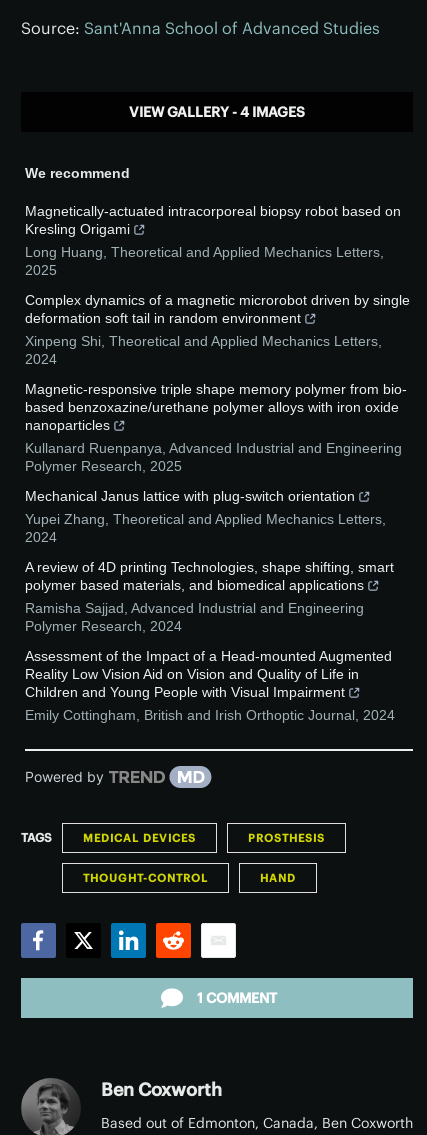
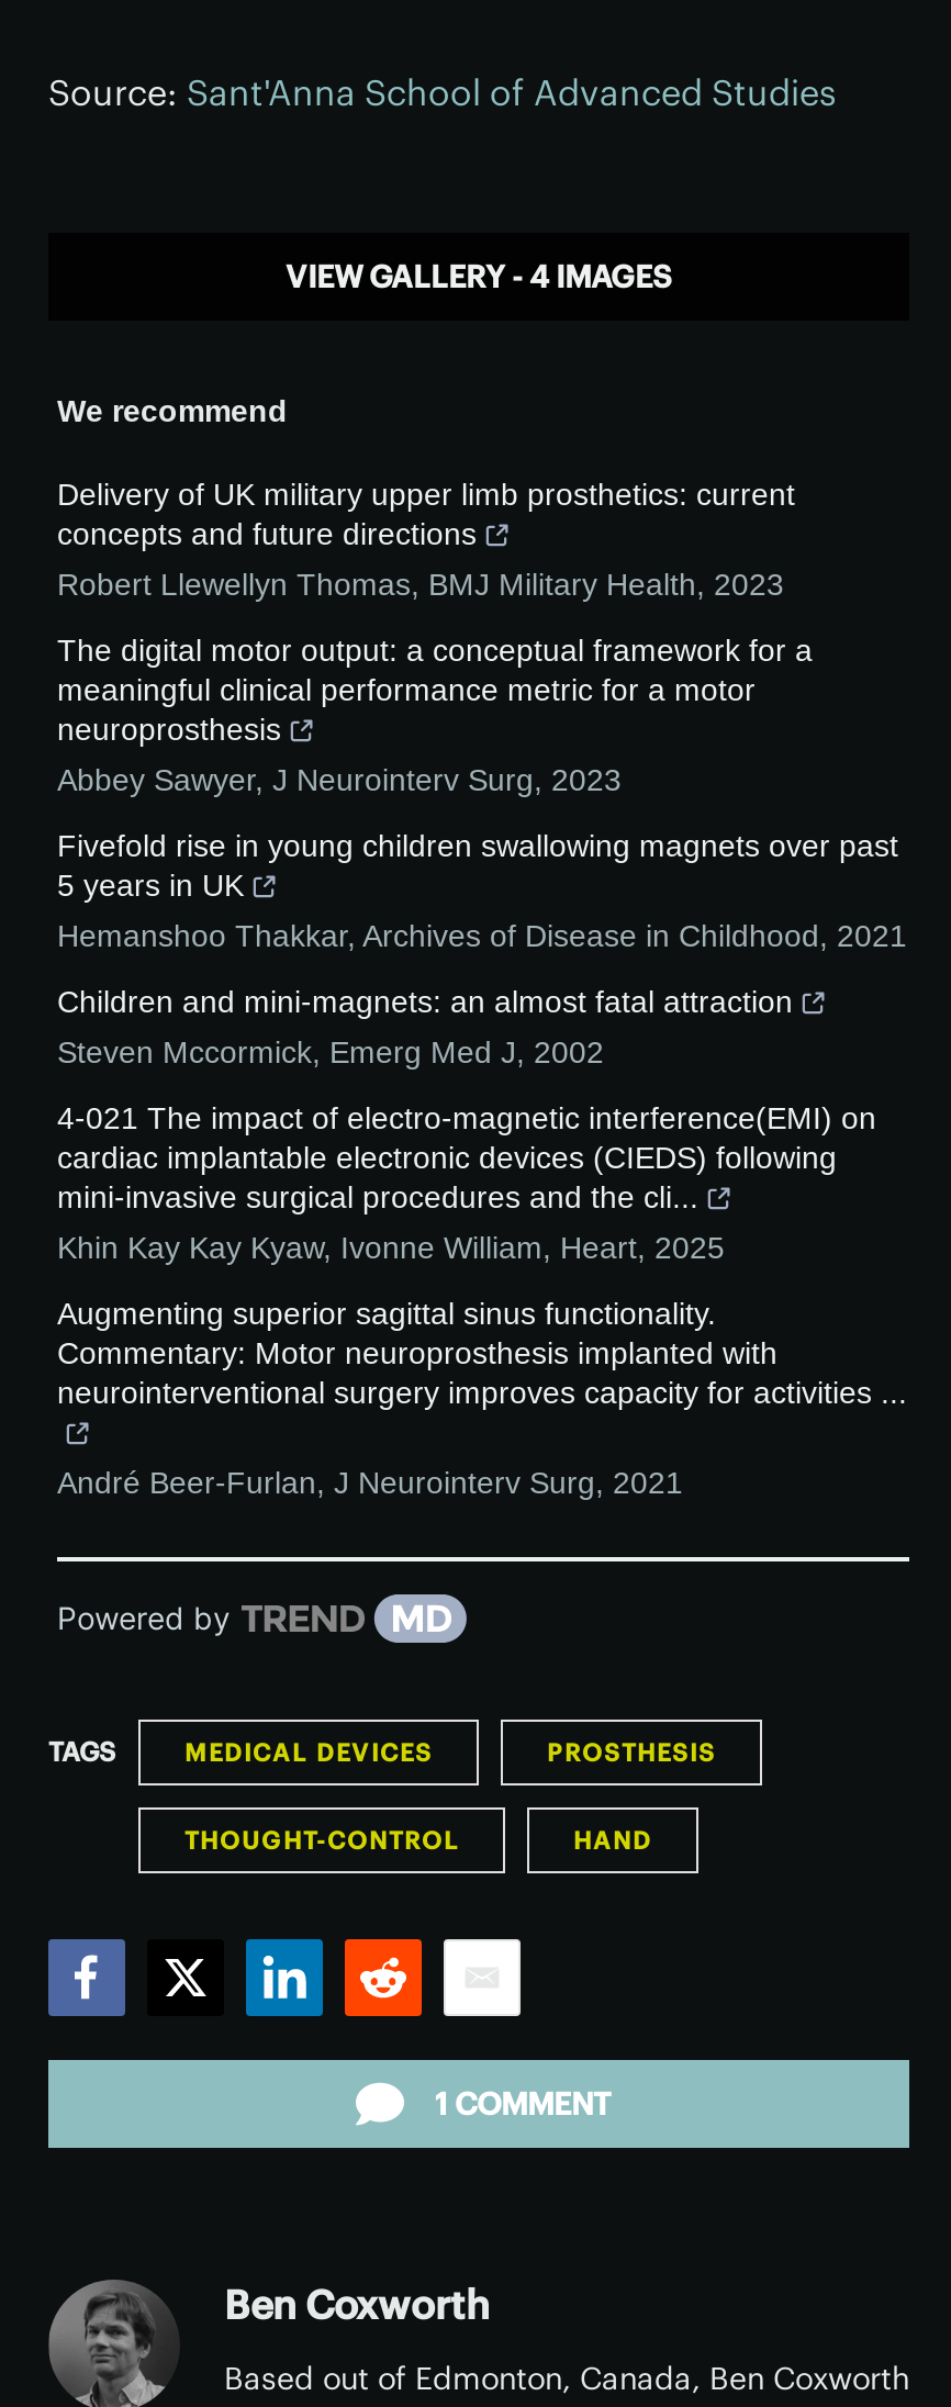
- Magnetically-actuated intracorporeal biopsy robot based on
- Kresling Origami
- Long Huang, Theoretical and Applied Mechanics Letters,
- 2025
- Complex dynamics of a magnetic microrobot driven by single
- deformation soft tail in random environment
- Xinpeng Shi, Theoretical and Applied Mechanics Letters,
- 2024
- Magnetic-responsive triple shape memory polymer from bio-
- based benzoxazine/urethane polymer alloys with iron oxide
- nanoparticles
- Kullanard Ruenpanya, Advanced Industrial and Engineering
- Polymer Research, 2025
- Mechanical Janus lattice with plug-switch orientation
- Yupei Zhang, Theoretical and Applied Mechanics Letters,
- 2024
- A review of 4D printing Technologies, shape shifting, smart
- polymer based materials, and biomedical applications
- Ramisha Sajjad, Advanced Industrial and Engineering
- Polymer Research, 2024
- Assessment of the Impact of a Head-mounted Augmented
- Reality Low Vision Aid on Vision and Quality of Life in
- Children and Young People with Visual Impairment
- Emily Cottingham, British and Irish Orthoptic Journal, 2024
+ Delivery of UK military upper limb prosthetics: current
+ concepts and future directions
+ Robert Llewellyn Thomas, BMJ Military Health, 2023
+ The digital motor output: a conceptual framework for a
+ meaningful clinical performance metric for a motor
+ neuroprosthesis
+ Abbey Sawyer, J Neurointerv Surg, 2023
+ Fivefold rise in young children swallowing magnets over past
+ 5 years in UK
+ Hemanshoo Thakkar, Archives of Disease in Childhood, 2021
+ Children and mini-magnets: an almost fatal attraction
+ Steven Mccormick, Emerg Med J, 2002
+ 4-021 The impact of electro-magnetic interference(EMI) on
+ cardiac implantable electronic devices (CIEDS) following
+ mini-invasive surgical procedures and the cli...
+ Khin Kay Kay Kyaw, Ivonne William, Heart, 2025
+ Augmenting superior sagittal sinus functionality.
+ Commentary: Motor neuroprosthesis implanted with
+ neurointerventional surgery improves capacity for activities ...
+ André Beer-Furlan, J Neurointerv Surg, 2021
